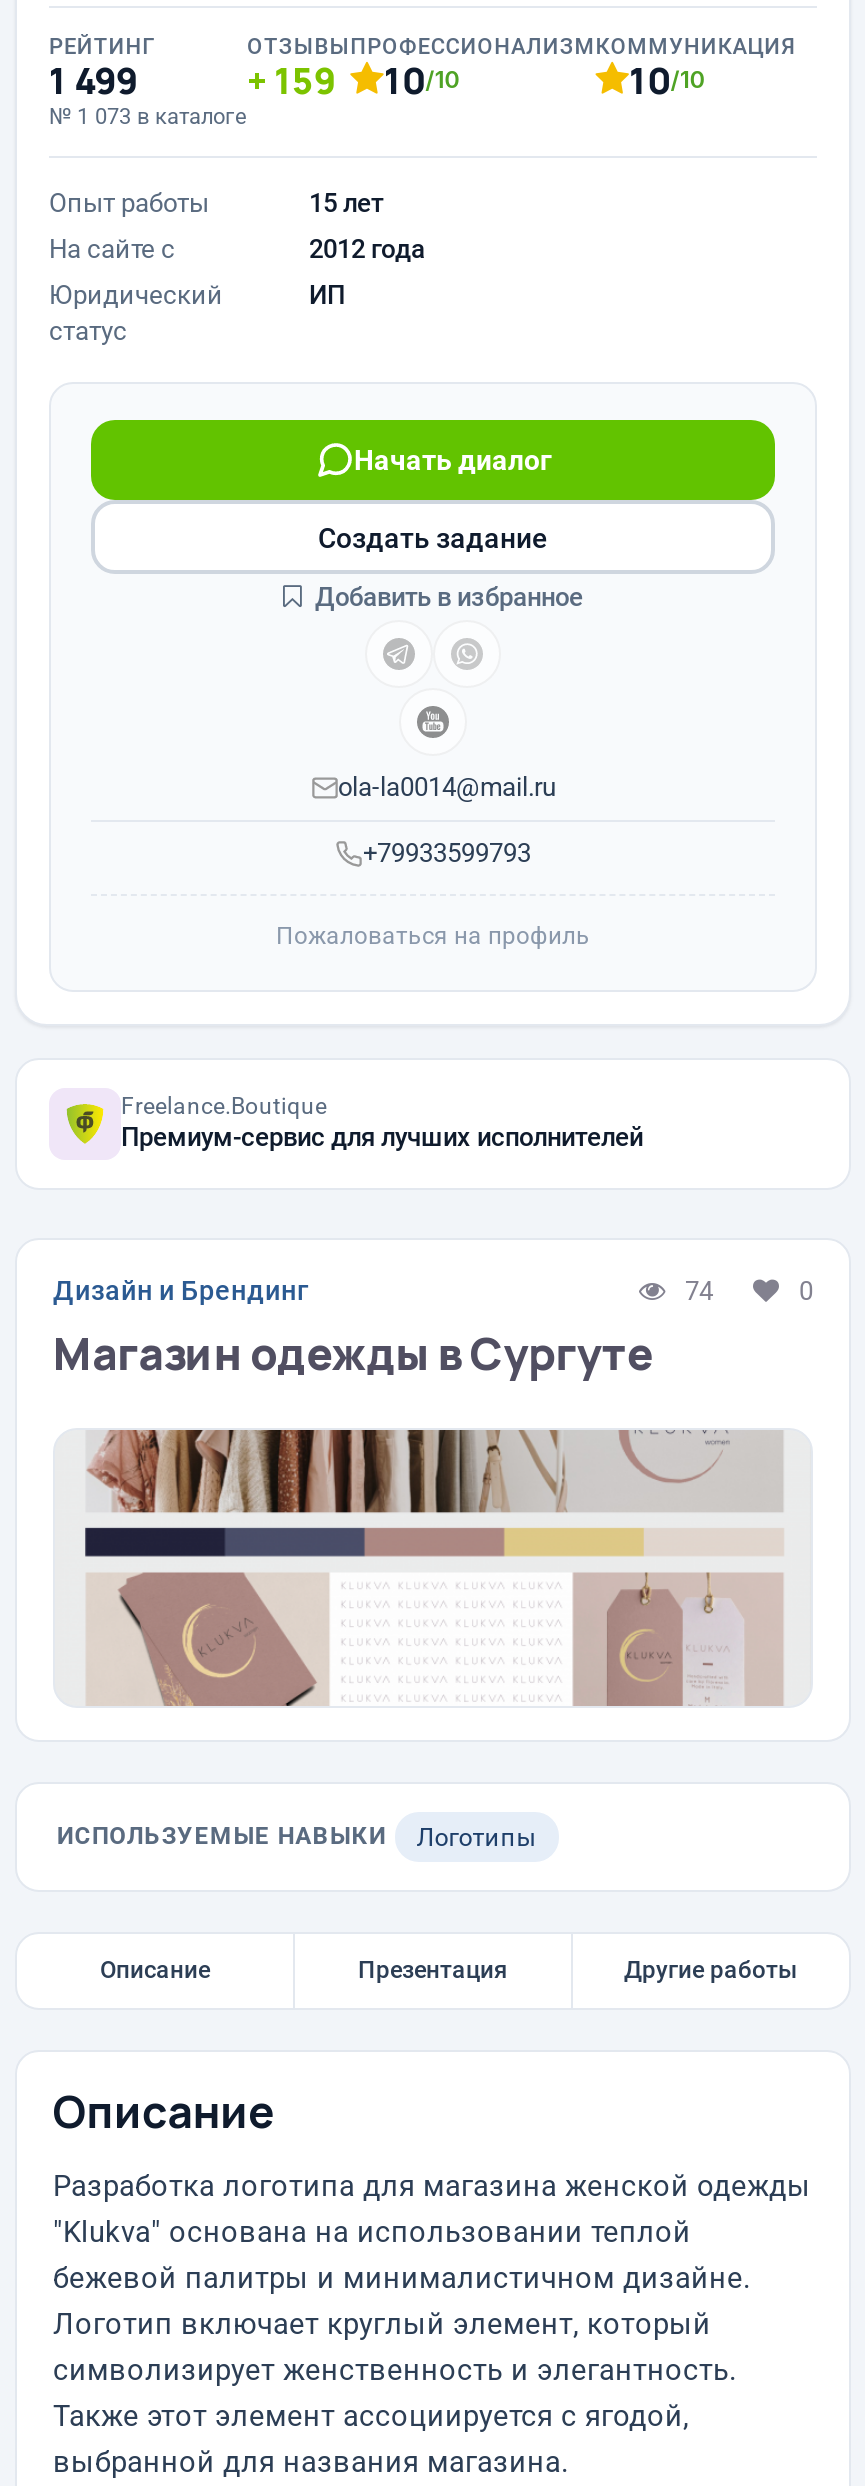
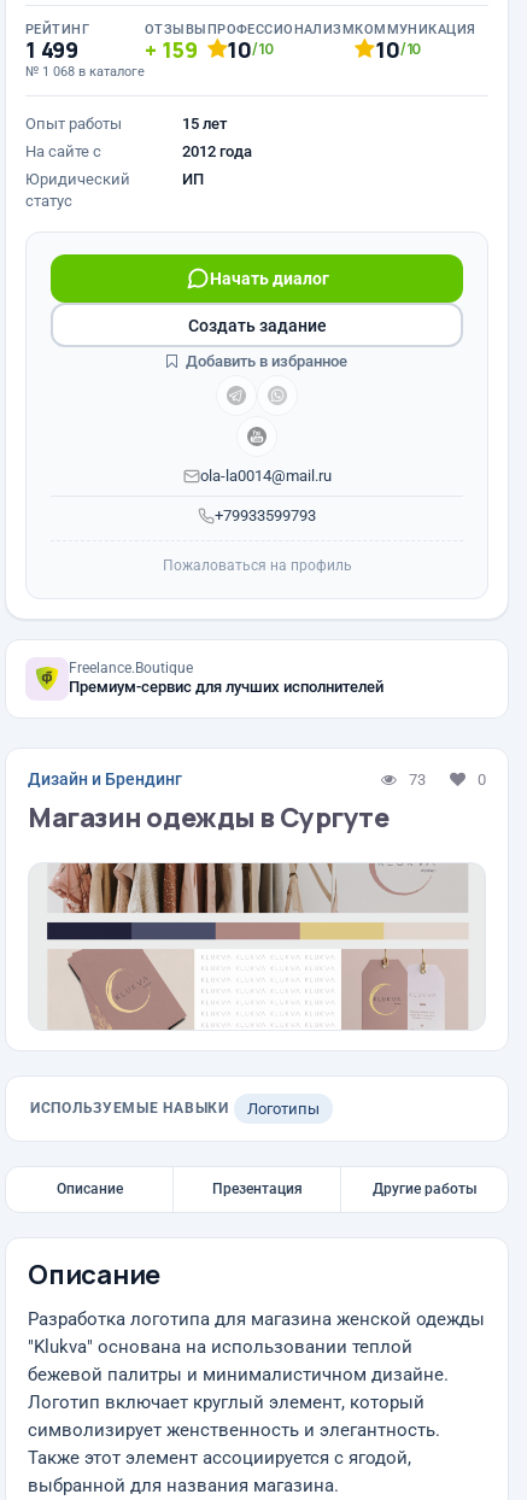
- № 1 073 в каталоге
+ № 1 068 в каталоге

- 74
+ 73
